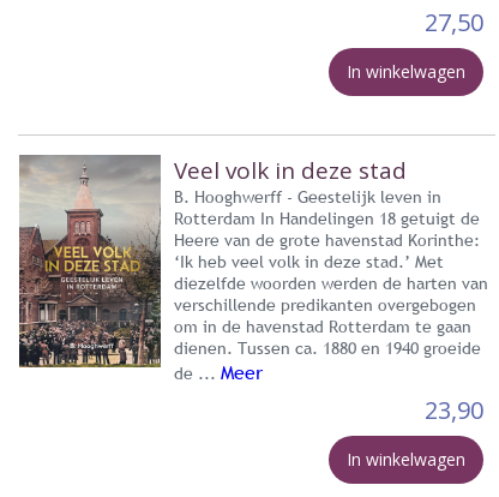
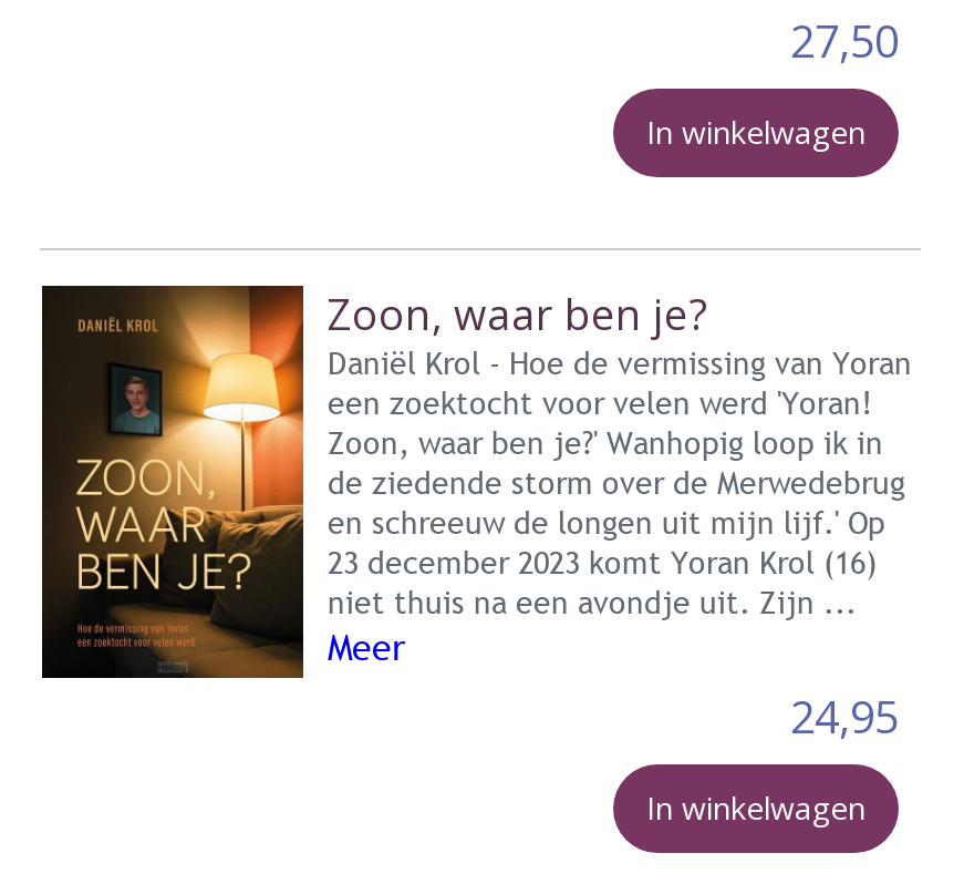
- [image]
- Veel volk in deze stad
- B. Hooghwerff - Geestelijk leven in
- Rotterdam In Handelingen 18 getuigt de
- Heere van de grote havenstad Korinthe:
- ‘Ik heb veel volk in deze stad.’ Met
- diezelfde woorden werden de harten van
- verschillende predikanten overgebogen
- om in de havenstad Rotterdam te gaan
- dienen. Tussen ca. 1880 en 1940 groeide
- de ... Meer
- 23,90
+ [image]
+ Zoon, waar ben je?
+ Daniël Krol - Hoe de vermissing van Yoran
+ een zoektocht voor velen werd 'Yoran!
+ Zoon, waar ben je?' Wanhopig loop ik in
+ de ziedende storm over de Merwedebrug
+ en schreeuw de longen uit mijn lijf.' Op
+ 23 december 2023 komt Yoran Krol (16)
+ niet thuis na een avondje uit. Zijn ...
+ Meer
+ 24,95
